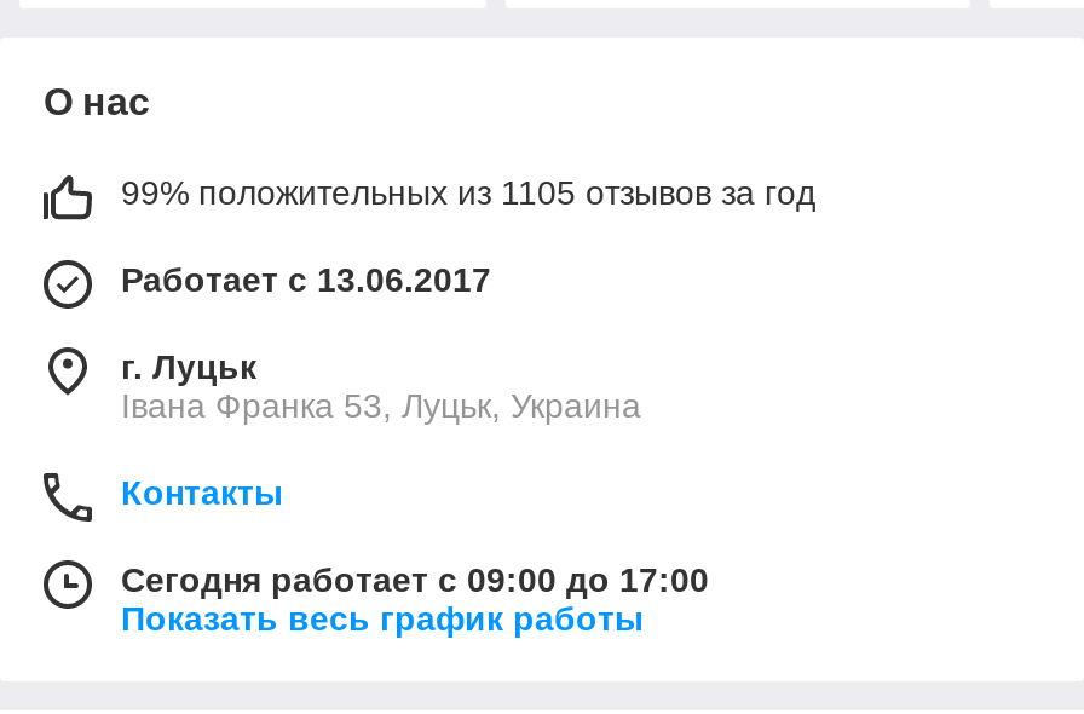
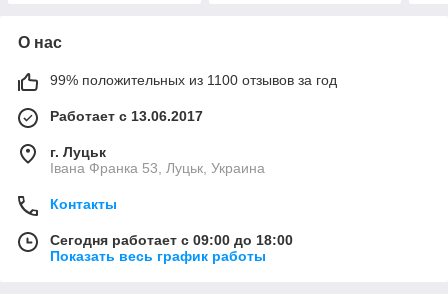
- 99% положительных из 1105 отзывов за год
+ 99% положительных из 1100 отзывов за год

- Сегодня работает с 09:00 до 17:00
+ Сегодня работает с 09:00 до 18:00
